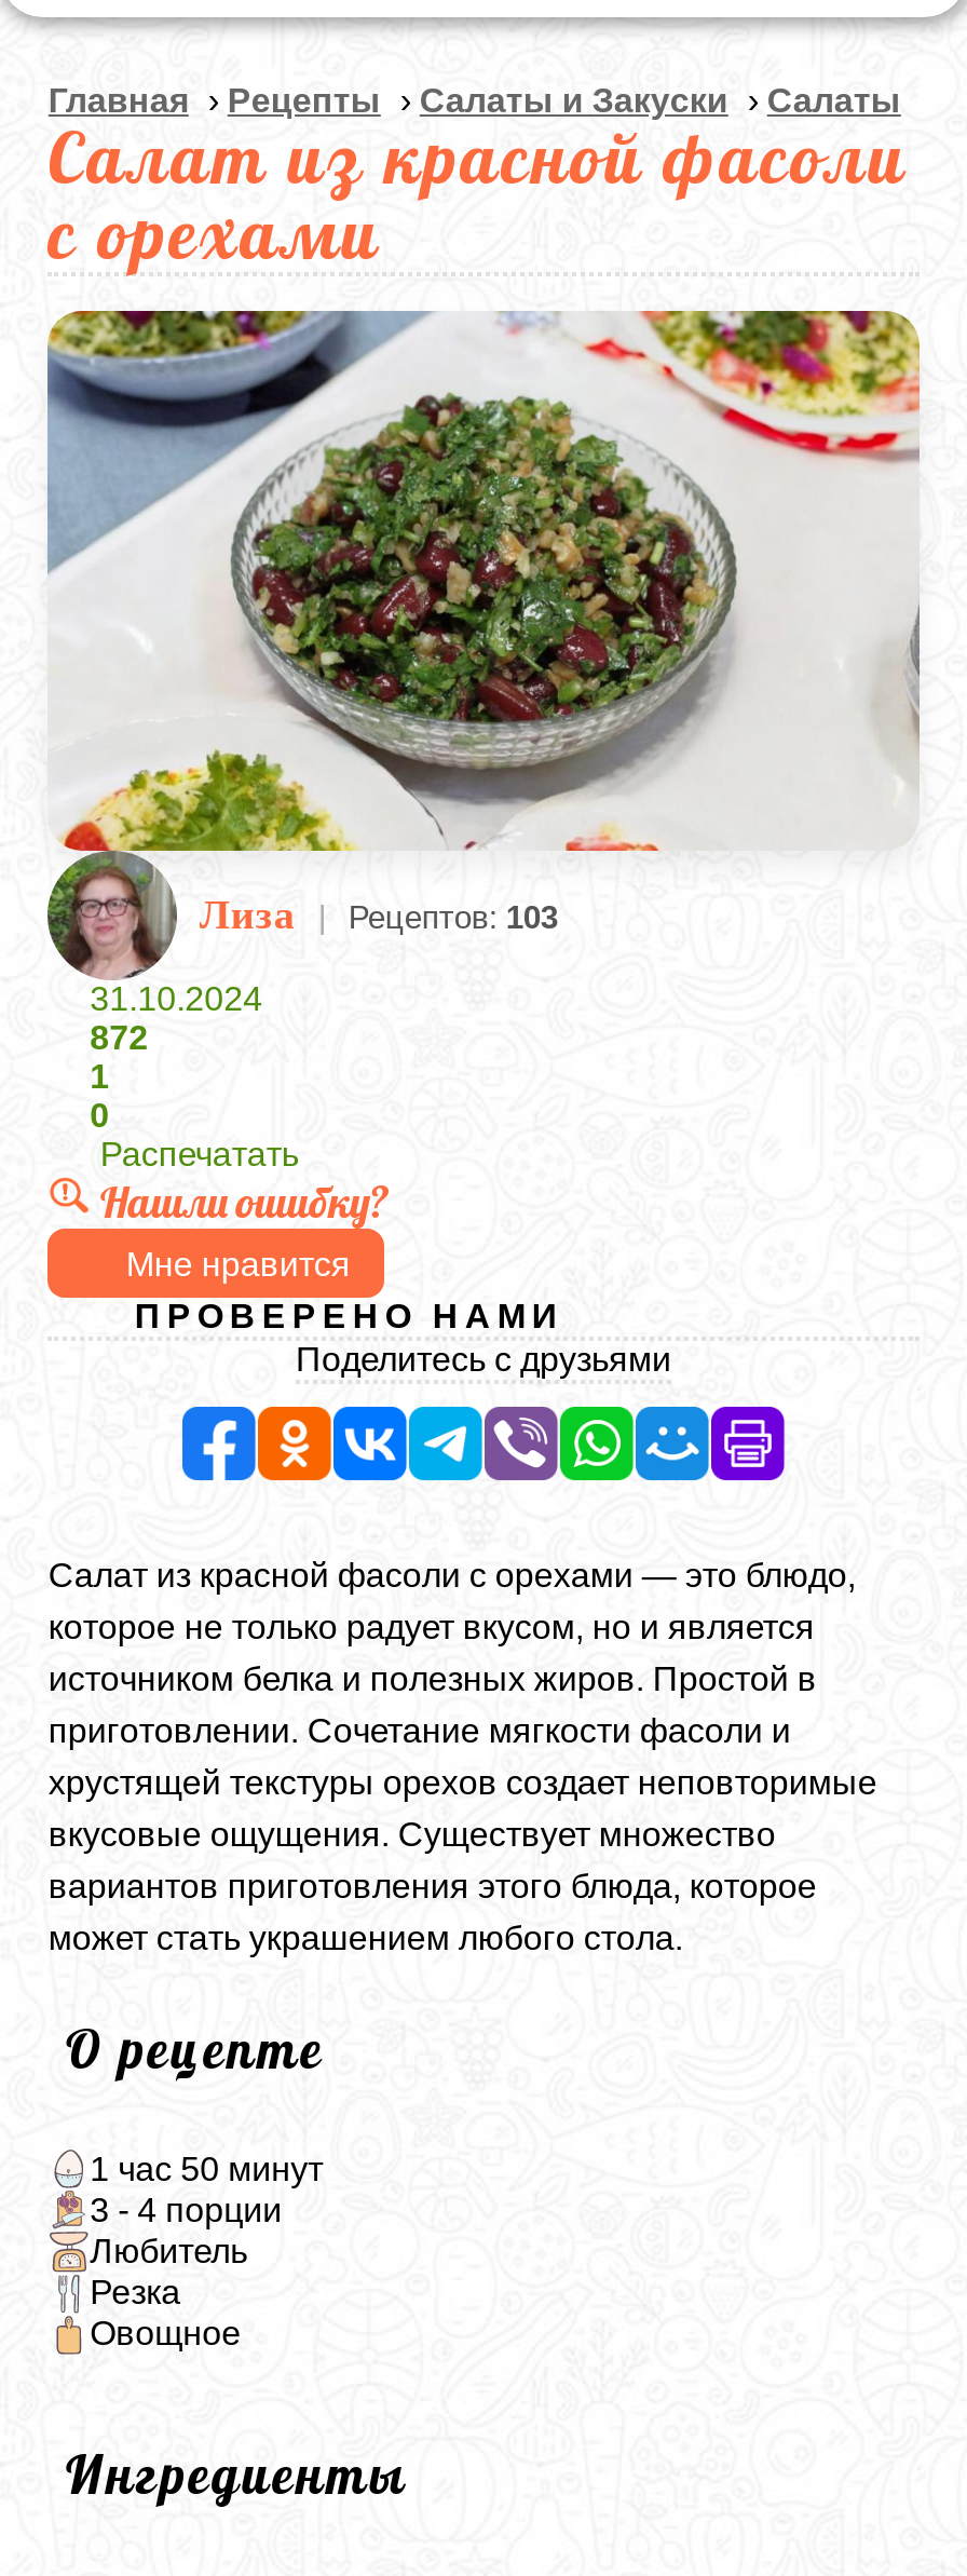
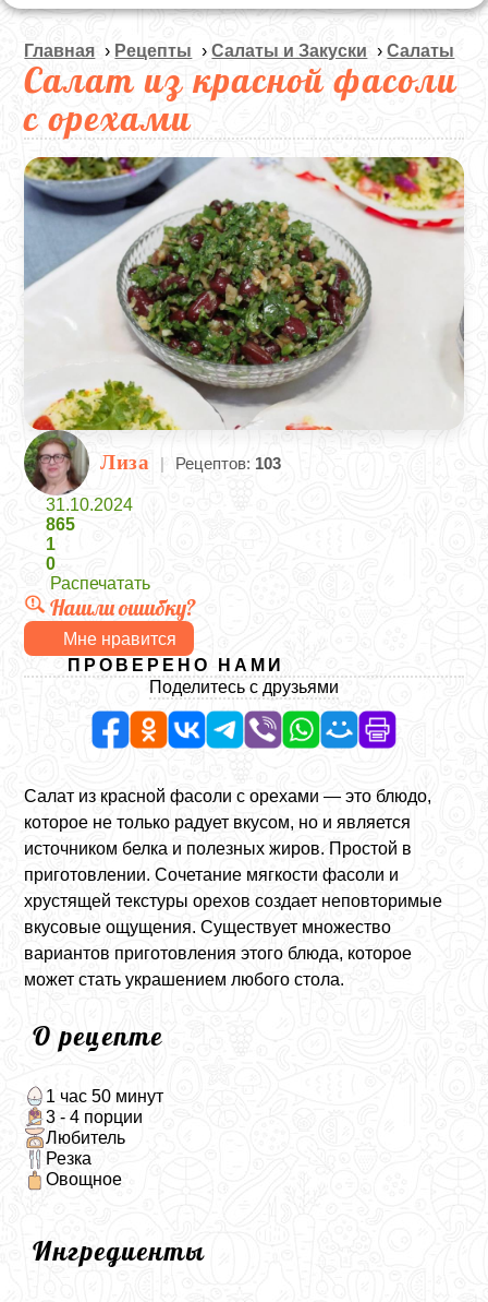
- 872
+ 865
